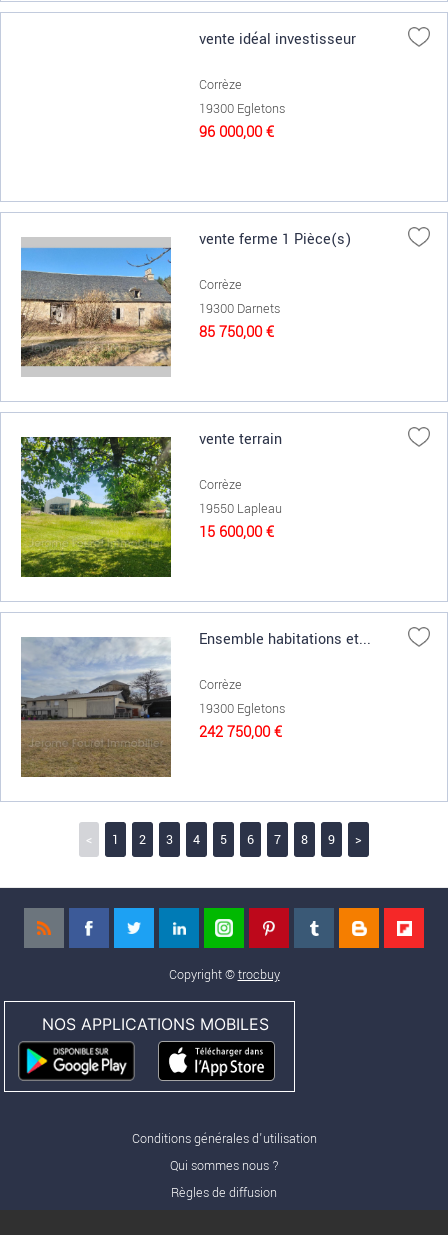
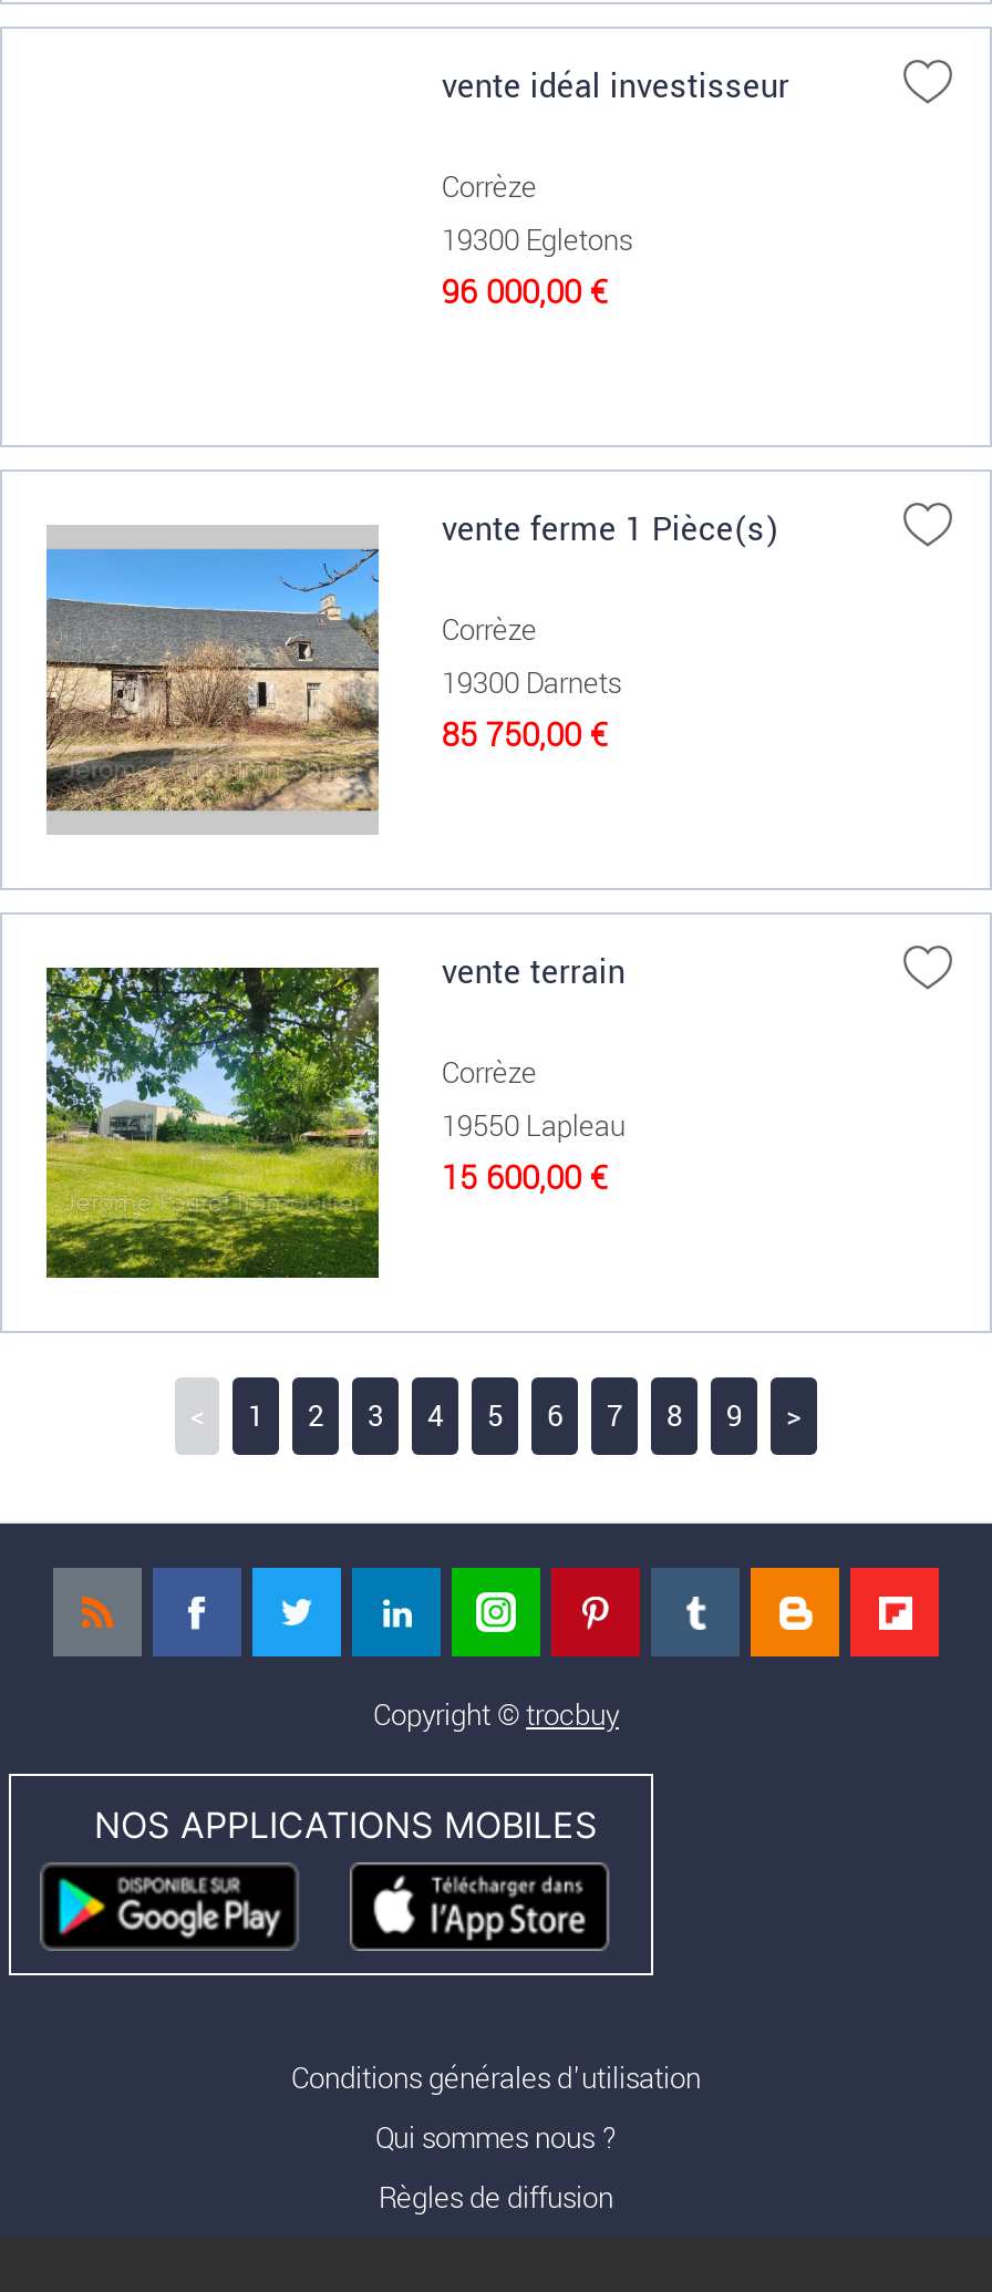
- [image]
- Ensemble habitations et...
- Corrèze
- 19300 Egletons
- 242 750,00 €
